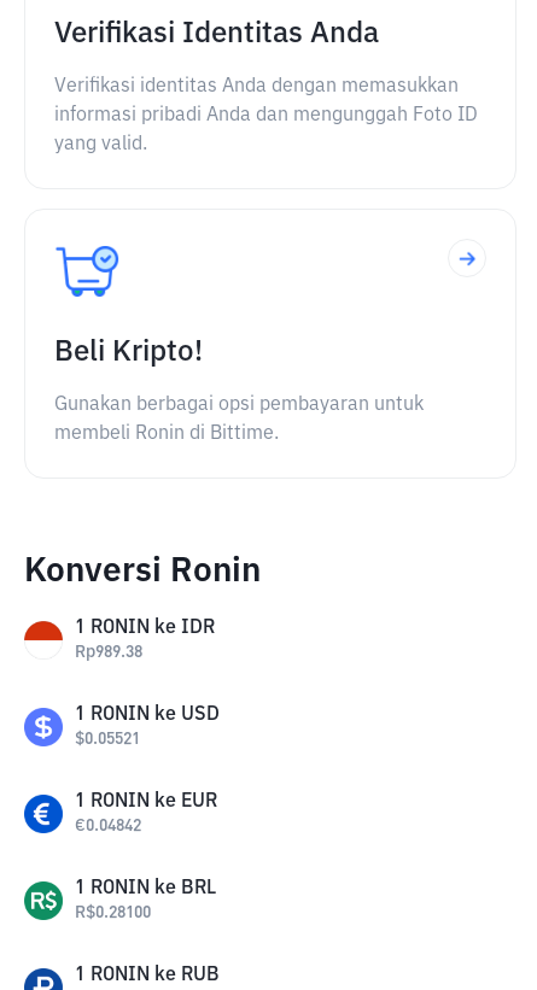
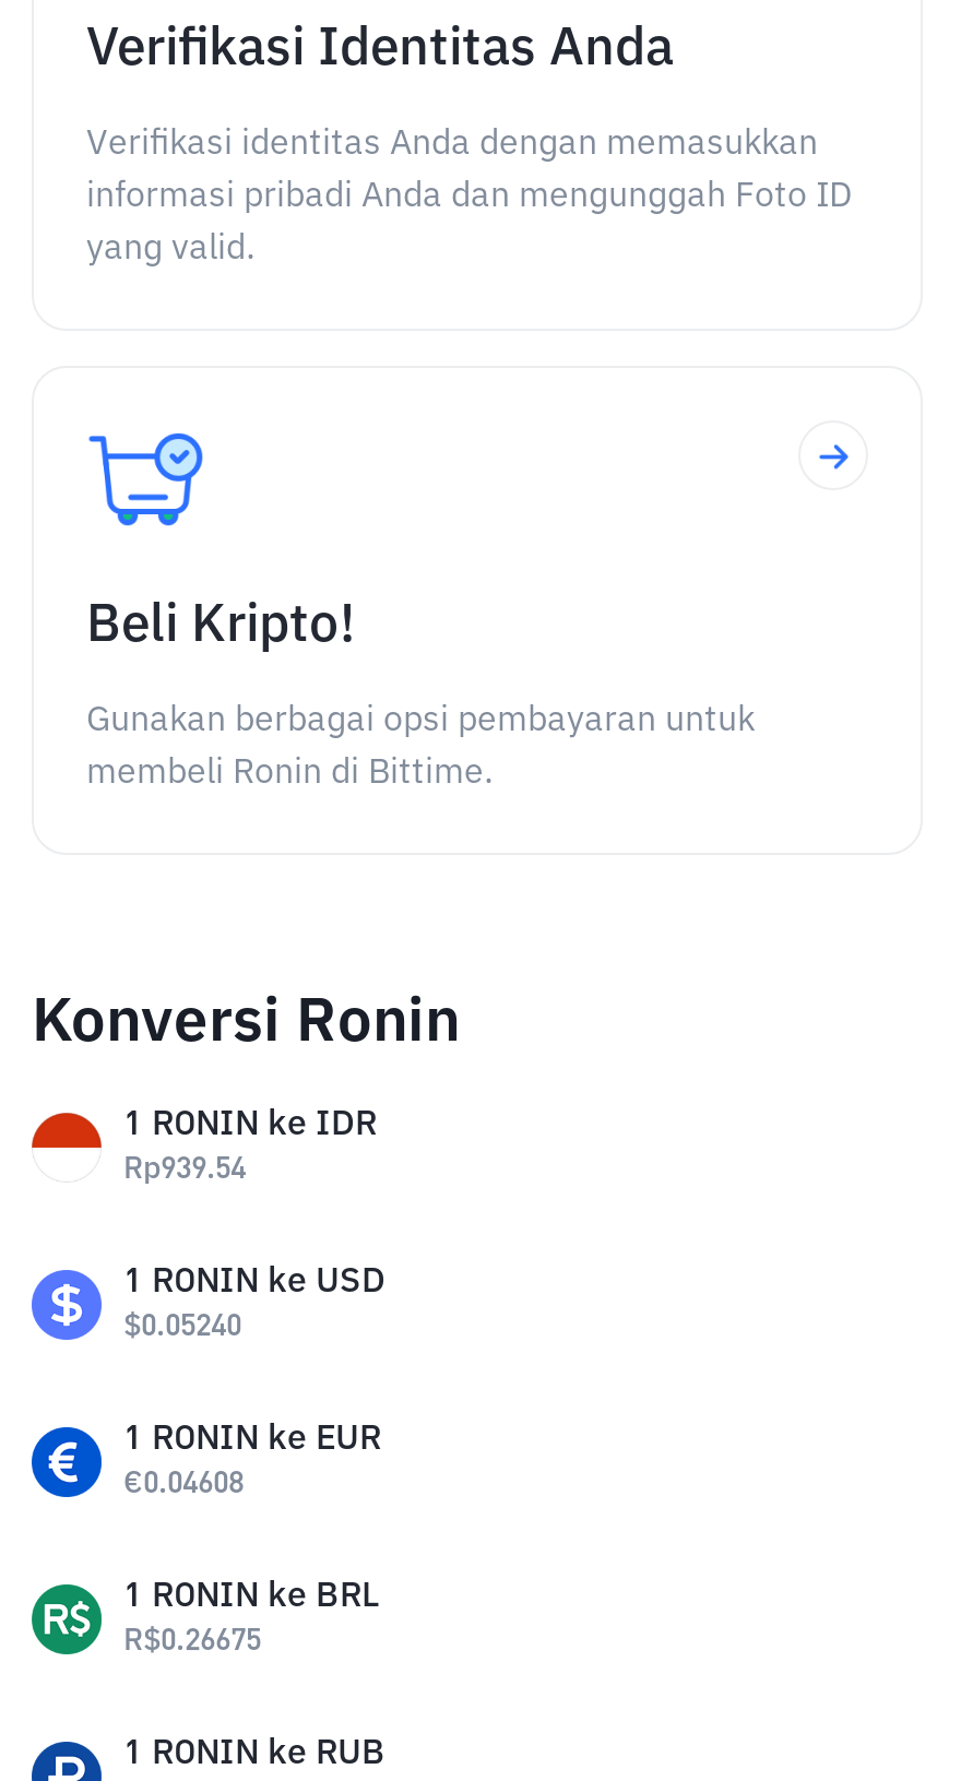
- Rp989.38
+ Rp939.54

- $0.05521
+ $0.05240

- €0.04842
+ €0.04608

- R$0.28100
+ R$0.26675
